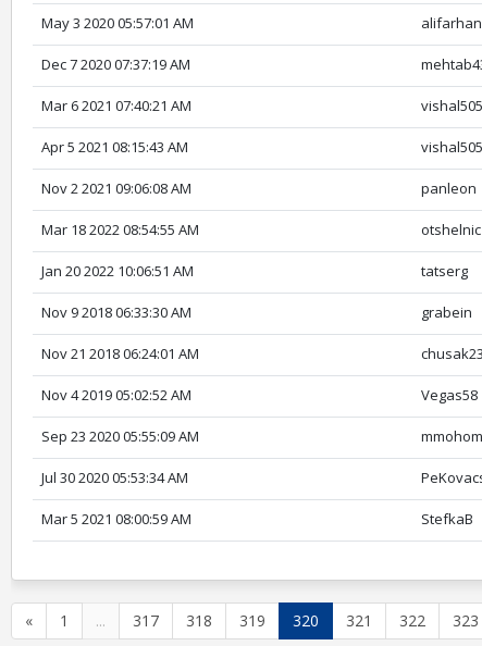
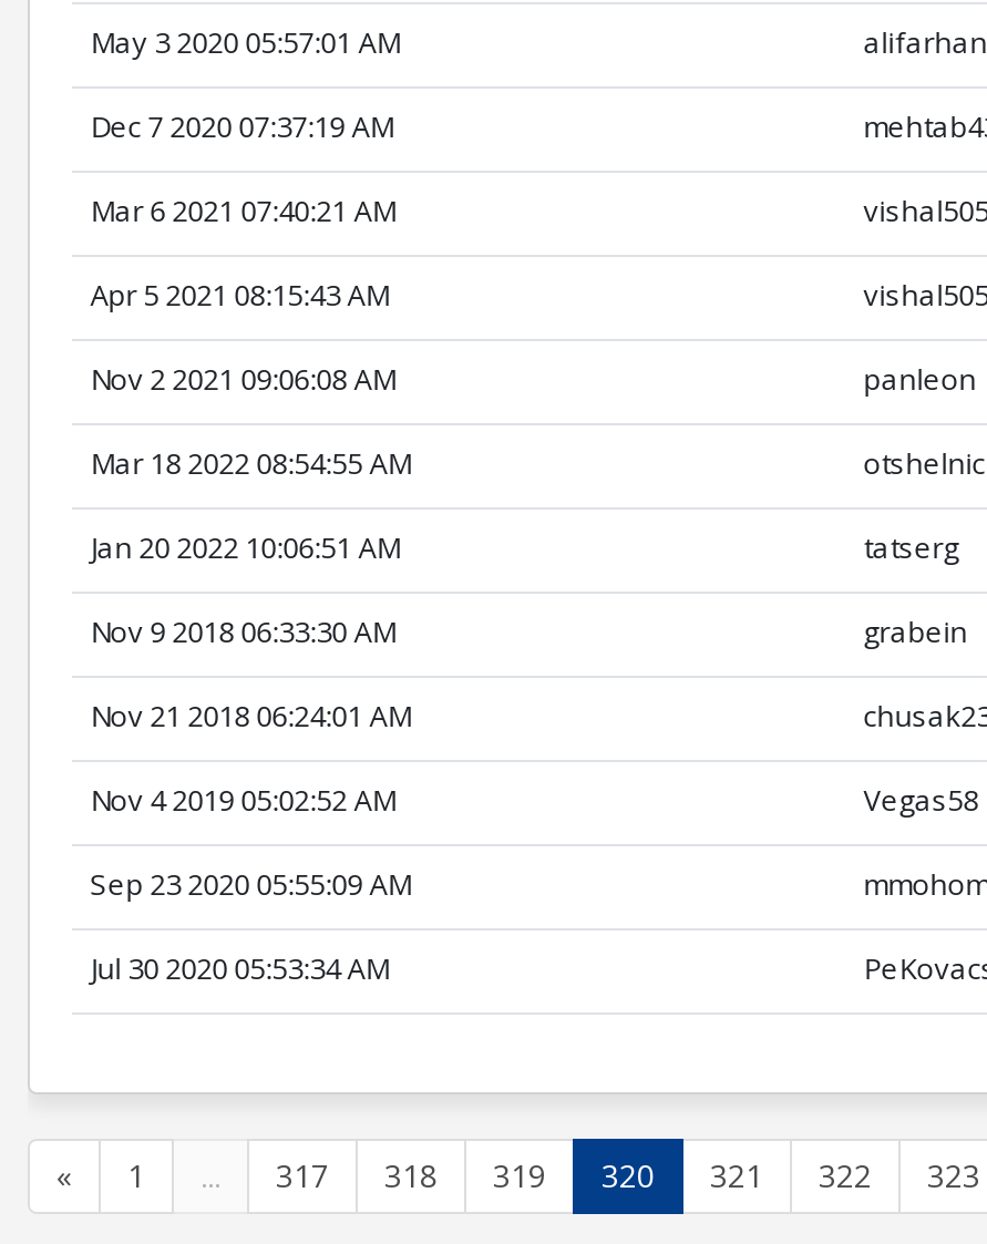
- Mar 5 2021 08:00:59 AM
- StefkaB
